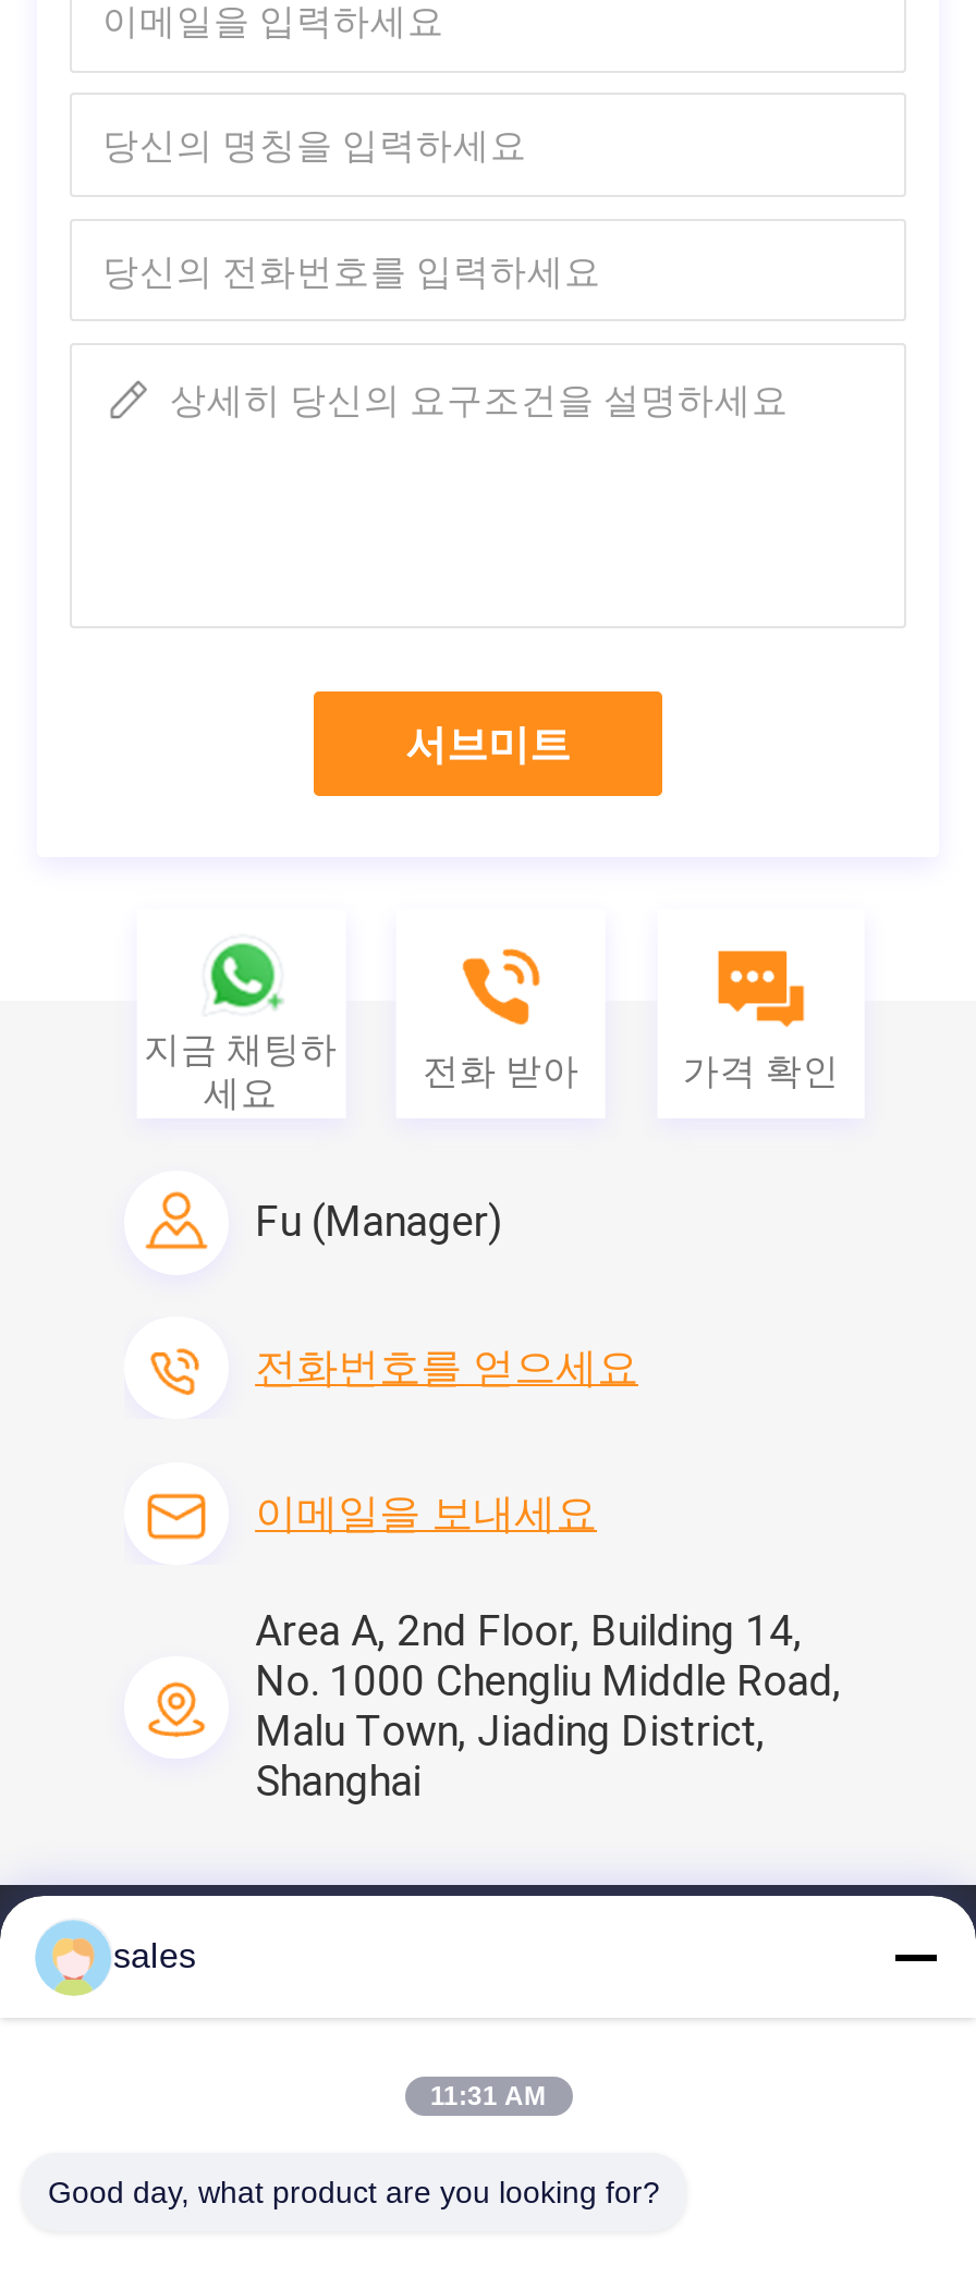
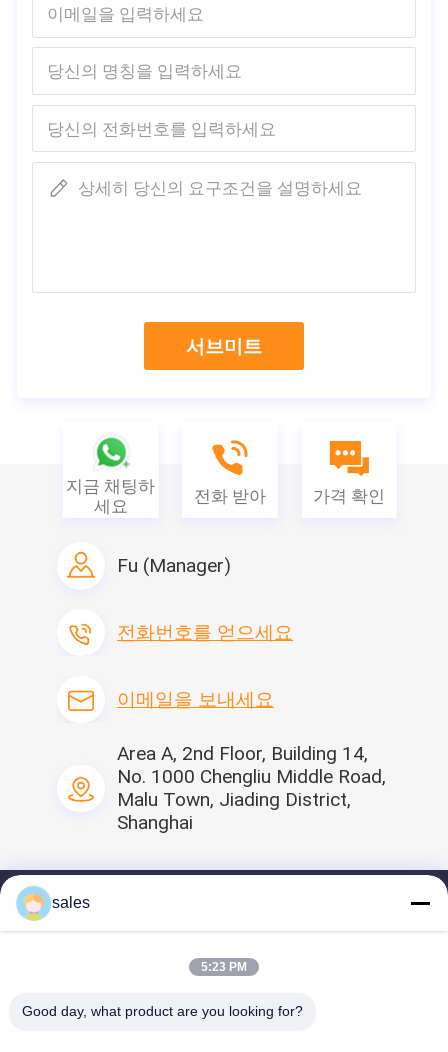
- 11:31 AM
+ 5:23 PM
